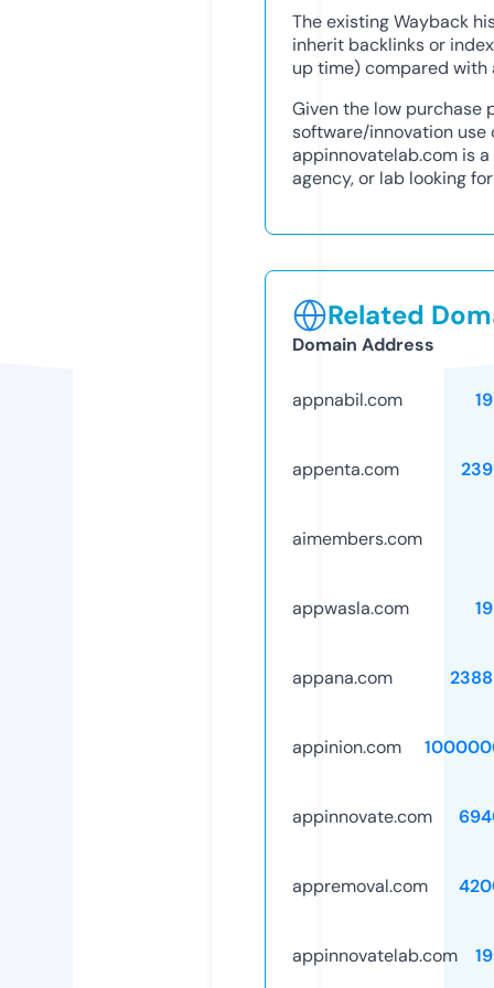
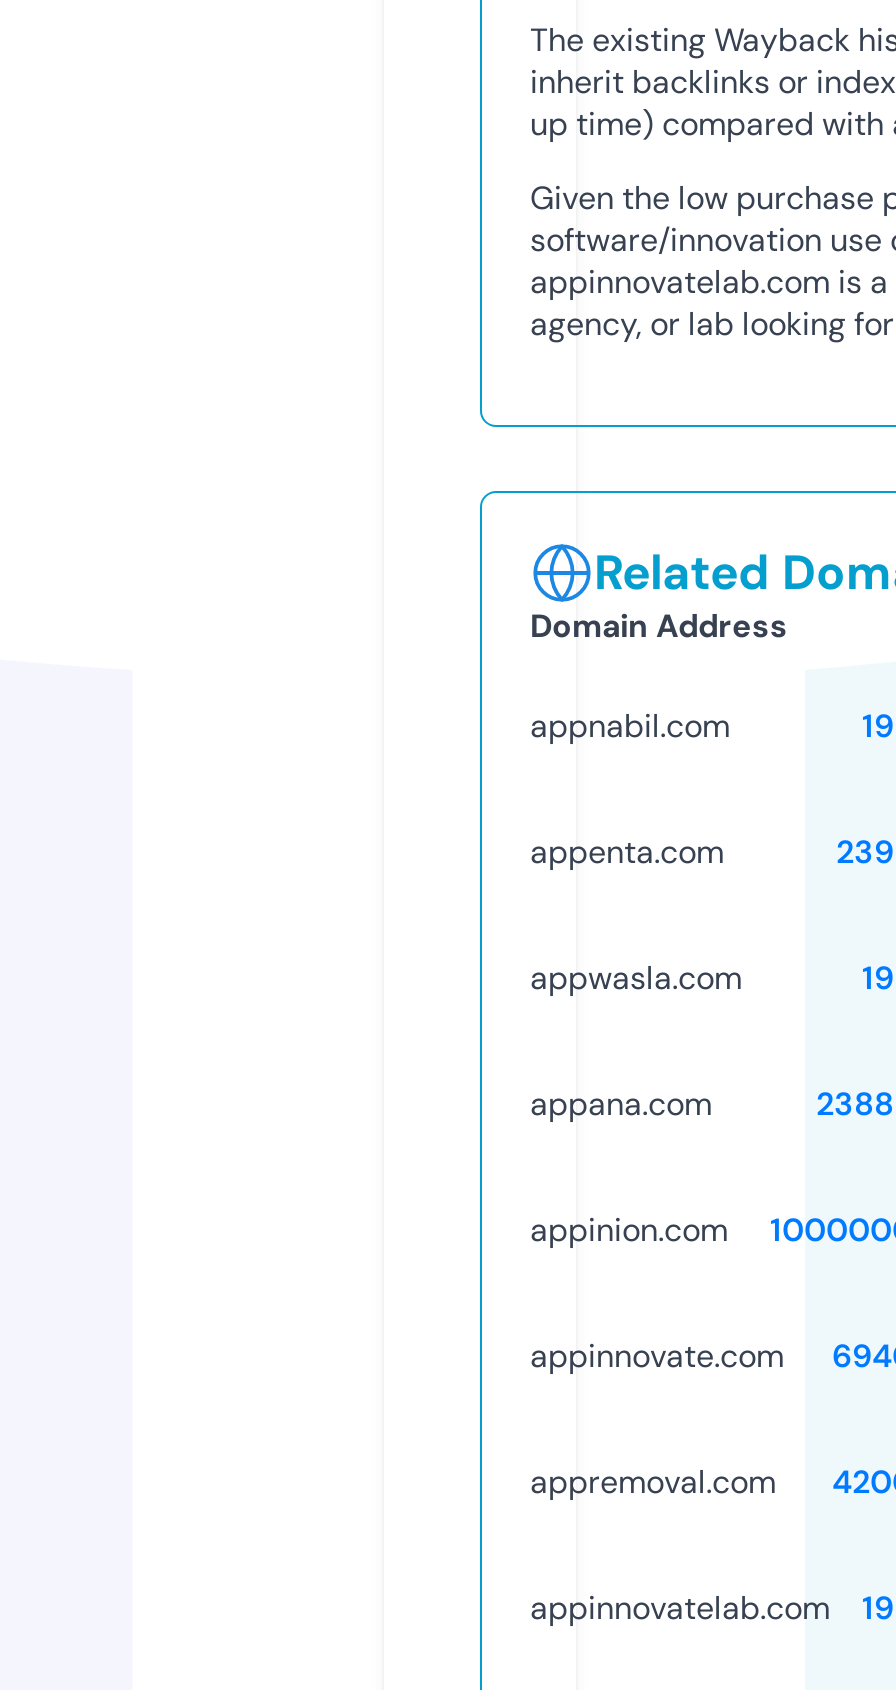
- aimembers.com
